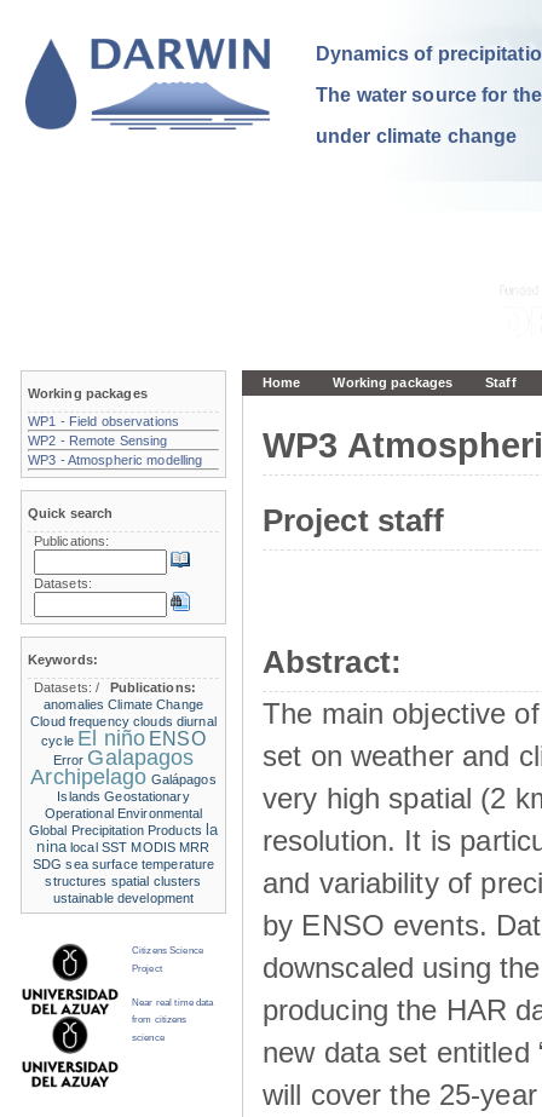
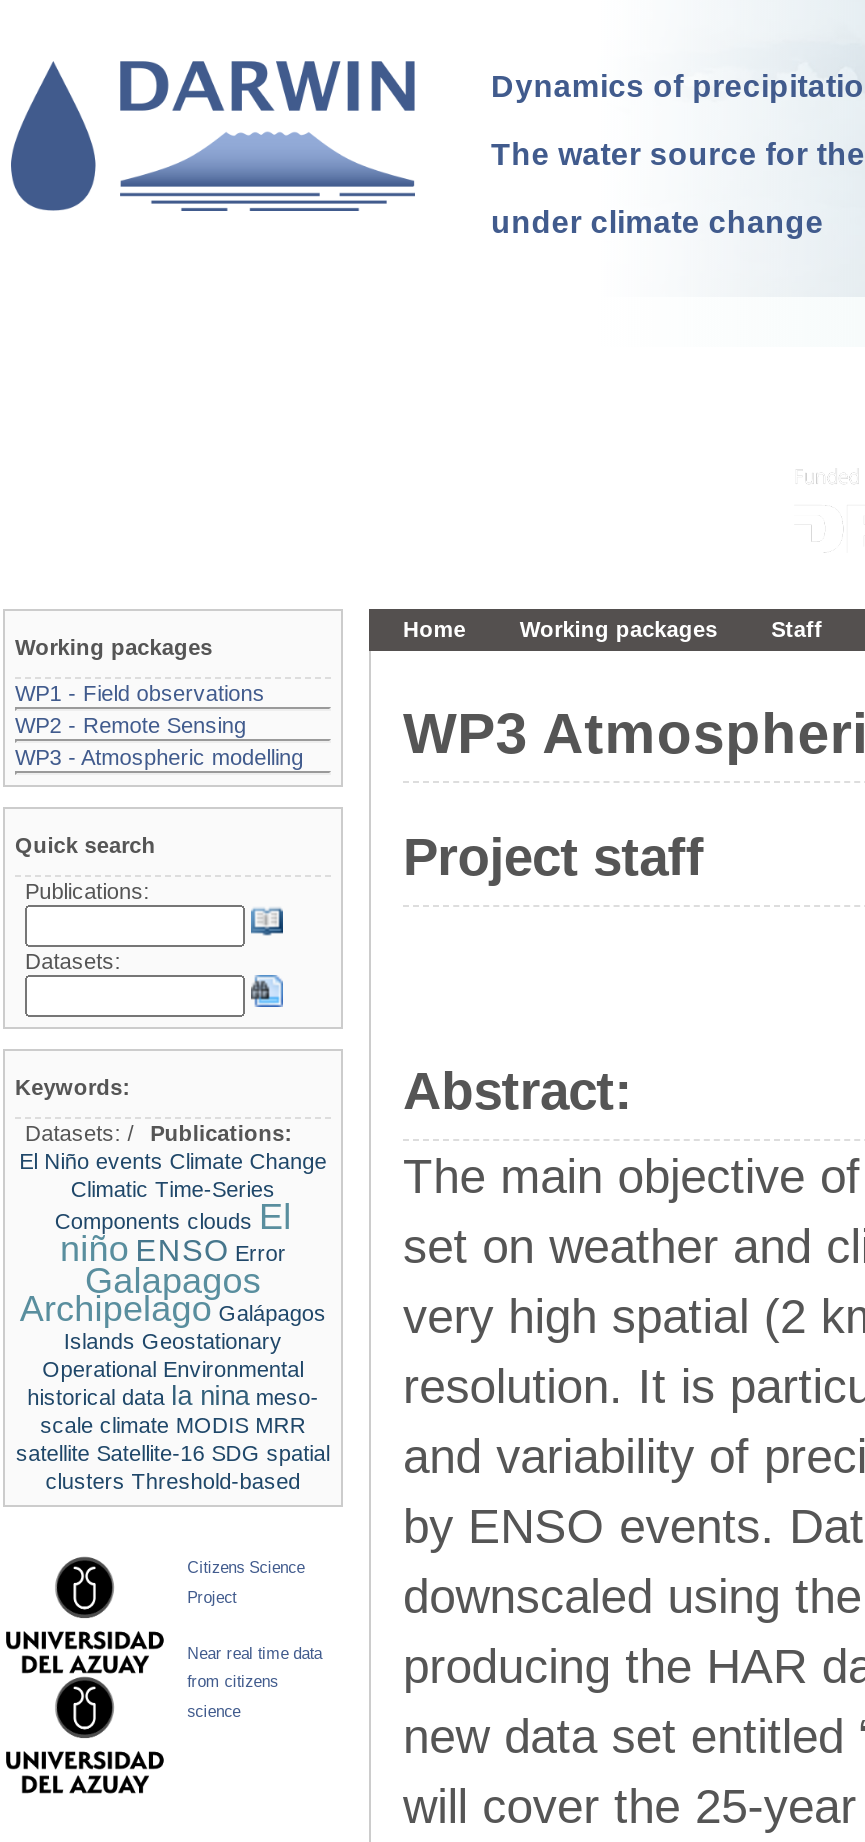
- anomalies Climate Change
- Cloud frequency clouds diurnal
- cycle El niño ENSO
- Error Galapagos
+ El Niño events Climate Change
+ Climatic Time-Series
+ Components clouds El
+ niño ENSO Error
+ Galapagos

- Global Precipitation Products la
- nina local SST MODIS MRR
- SDG sea surface temperature
- structures spatial clusters
- ustainable development
+ historical data la nina meso-
+ scale climate MODIS MRR
+ satellite Satellite-16 SDG spatial
+ clusters Threshold-based
